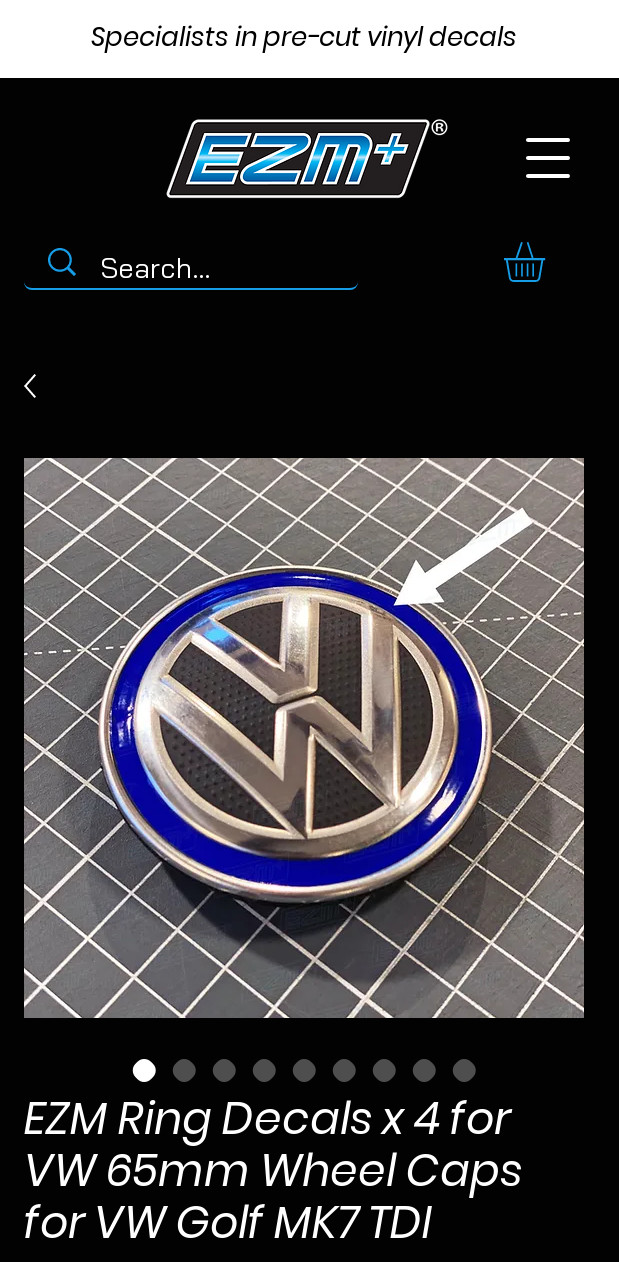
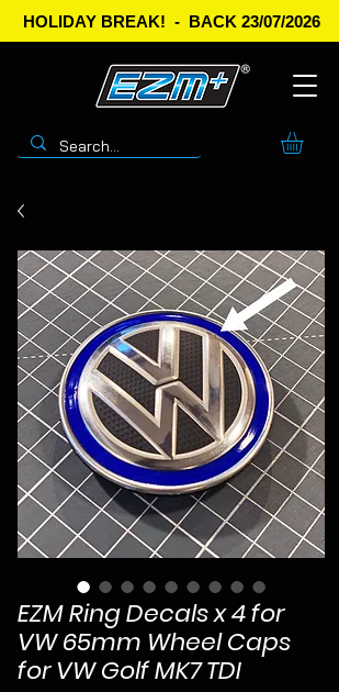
- Specialists in pre-cut vinyl decals
+ HOLIDAY BREAK! - BACK 23/07/2026
